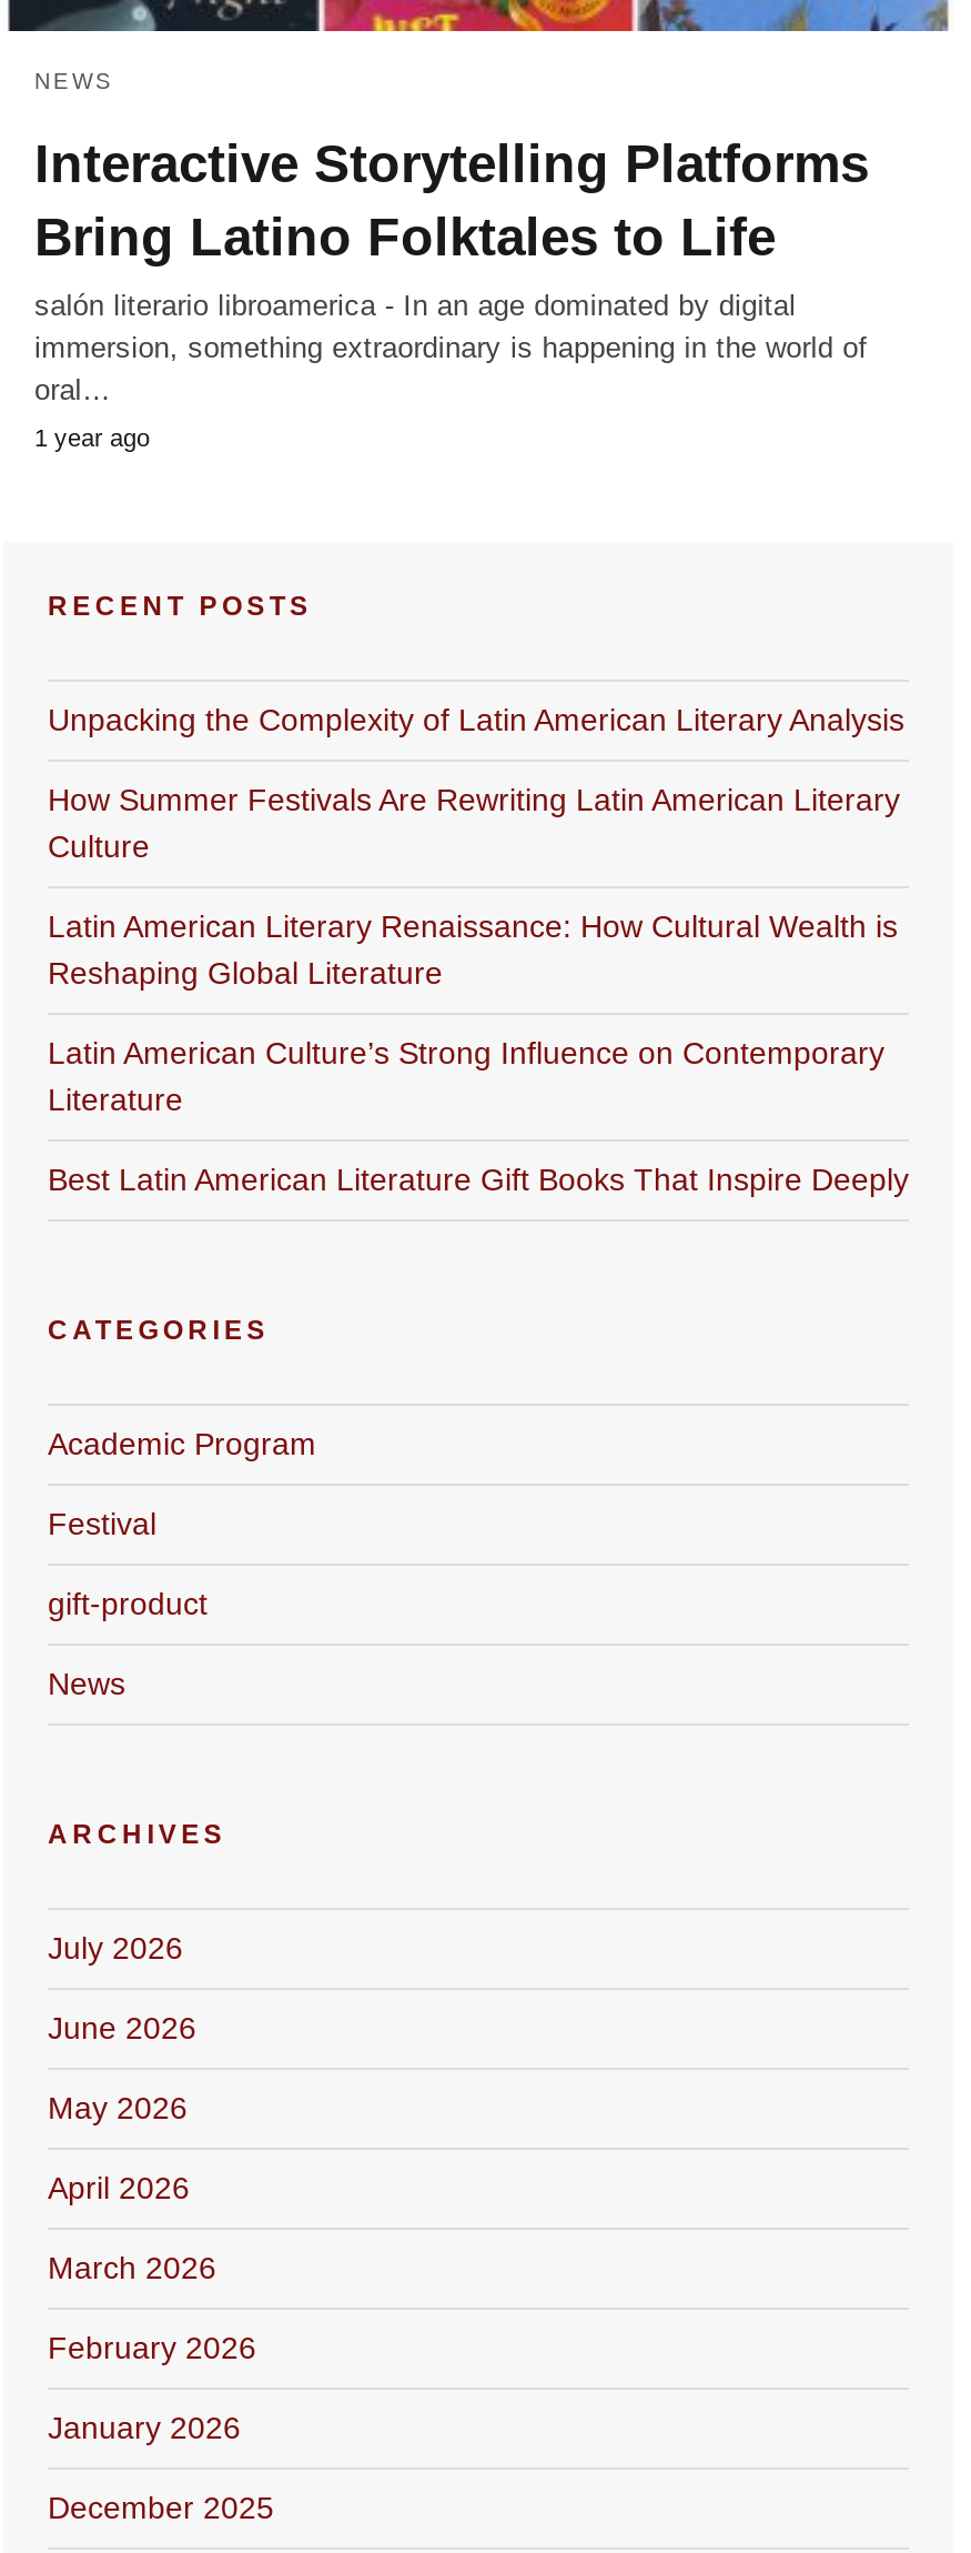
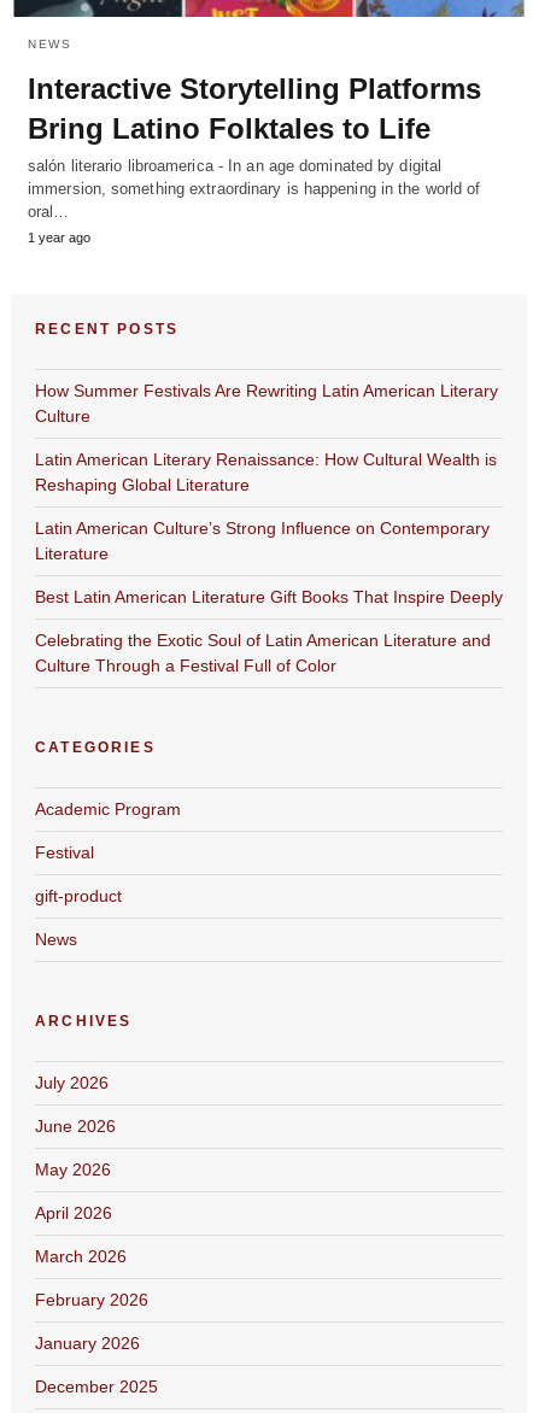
- Unpacking the Complexity of Latin American Literary Analysis

moved up: How Summer Festivals Are Rewriting Latin American Literary | Culture | Latin American Literary Renaissance: How Cultural Wealth is | Reshaping Global Literature | Latin American Culture’s Strong Influence on Contemporary | Literature | Best Latin American Literature Gift Books That Inspire Deeply

+ Celebrating the Exotic Soul of Latin American Literature and
+ Culture Through a Festival Full of Color
